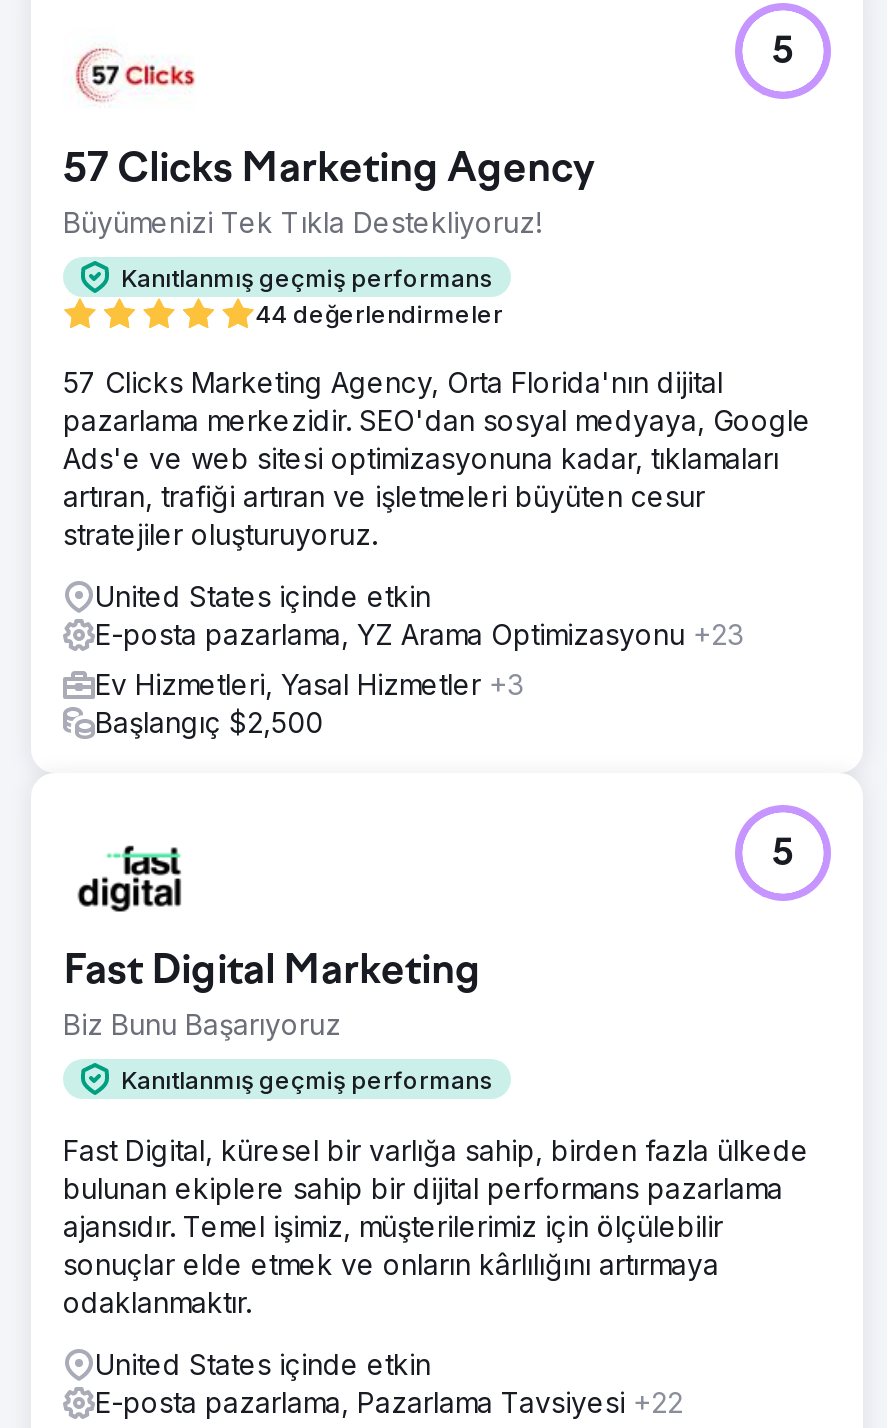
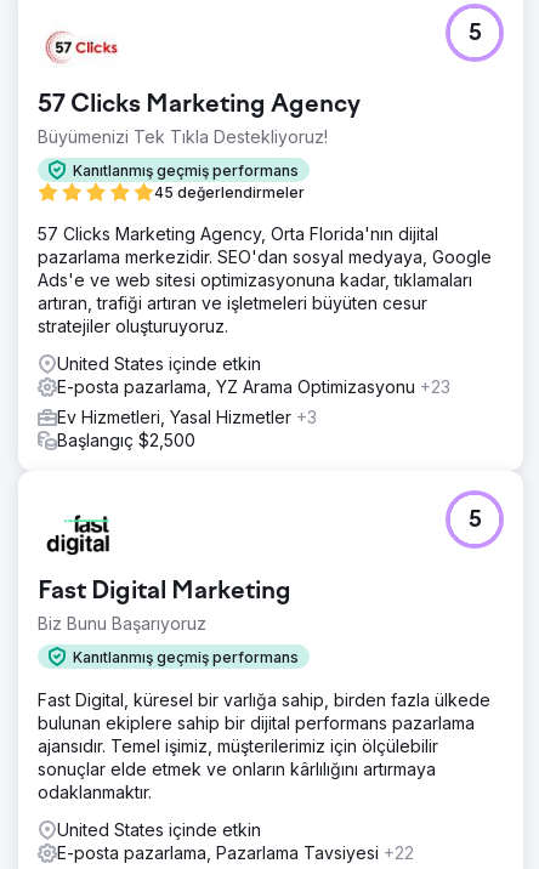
- 44 değerlendirmeler
+ 45 değerlendirmeler
